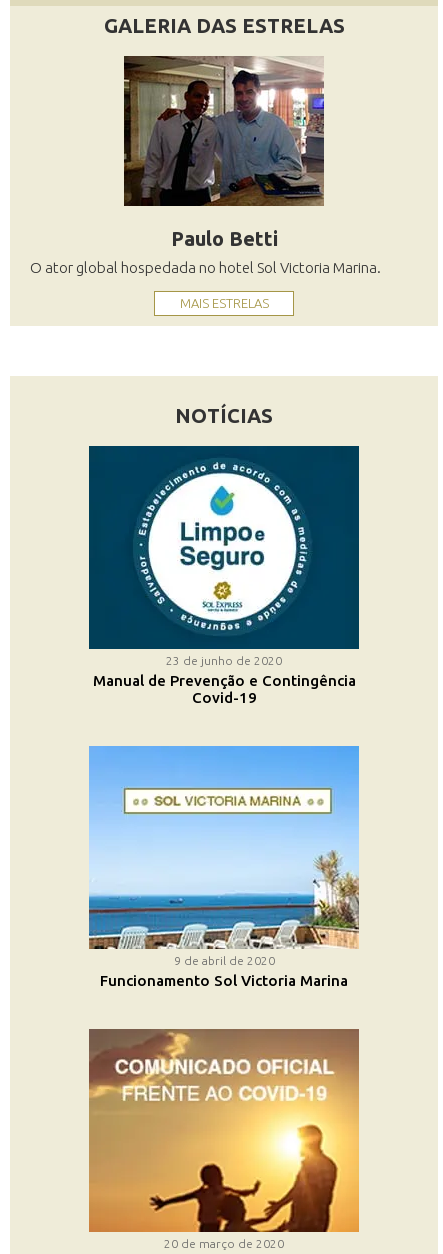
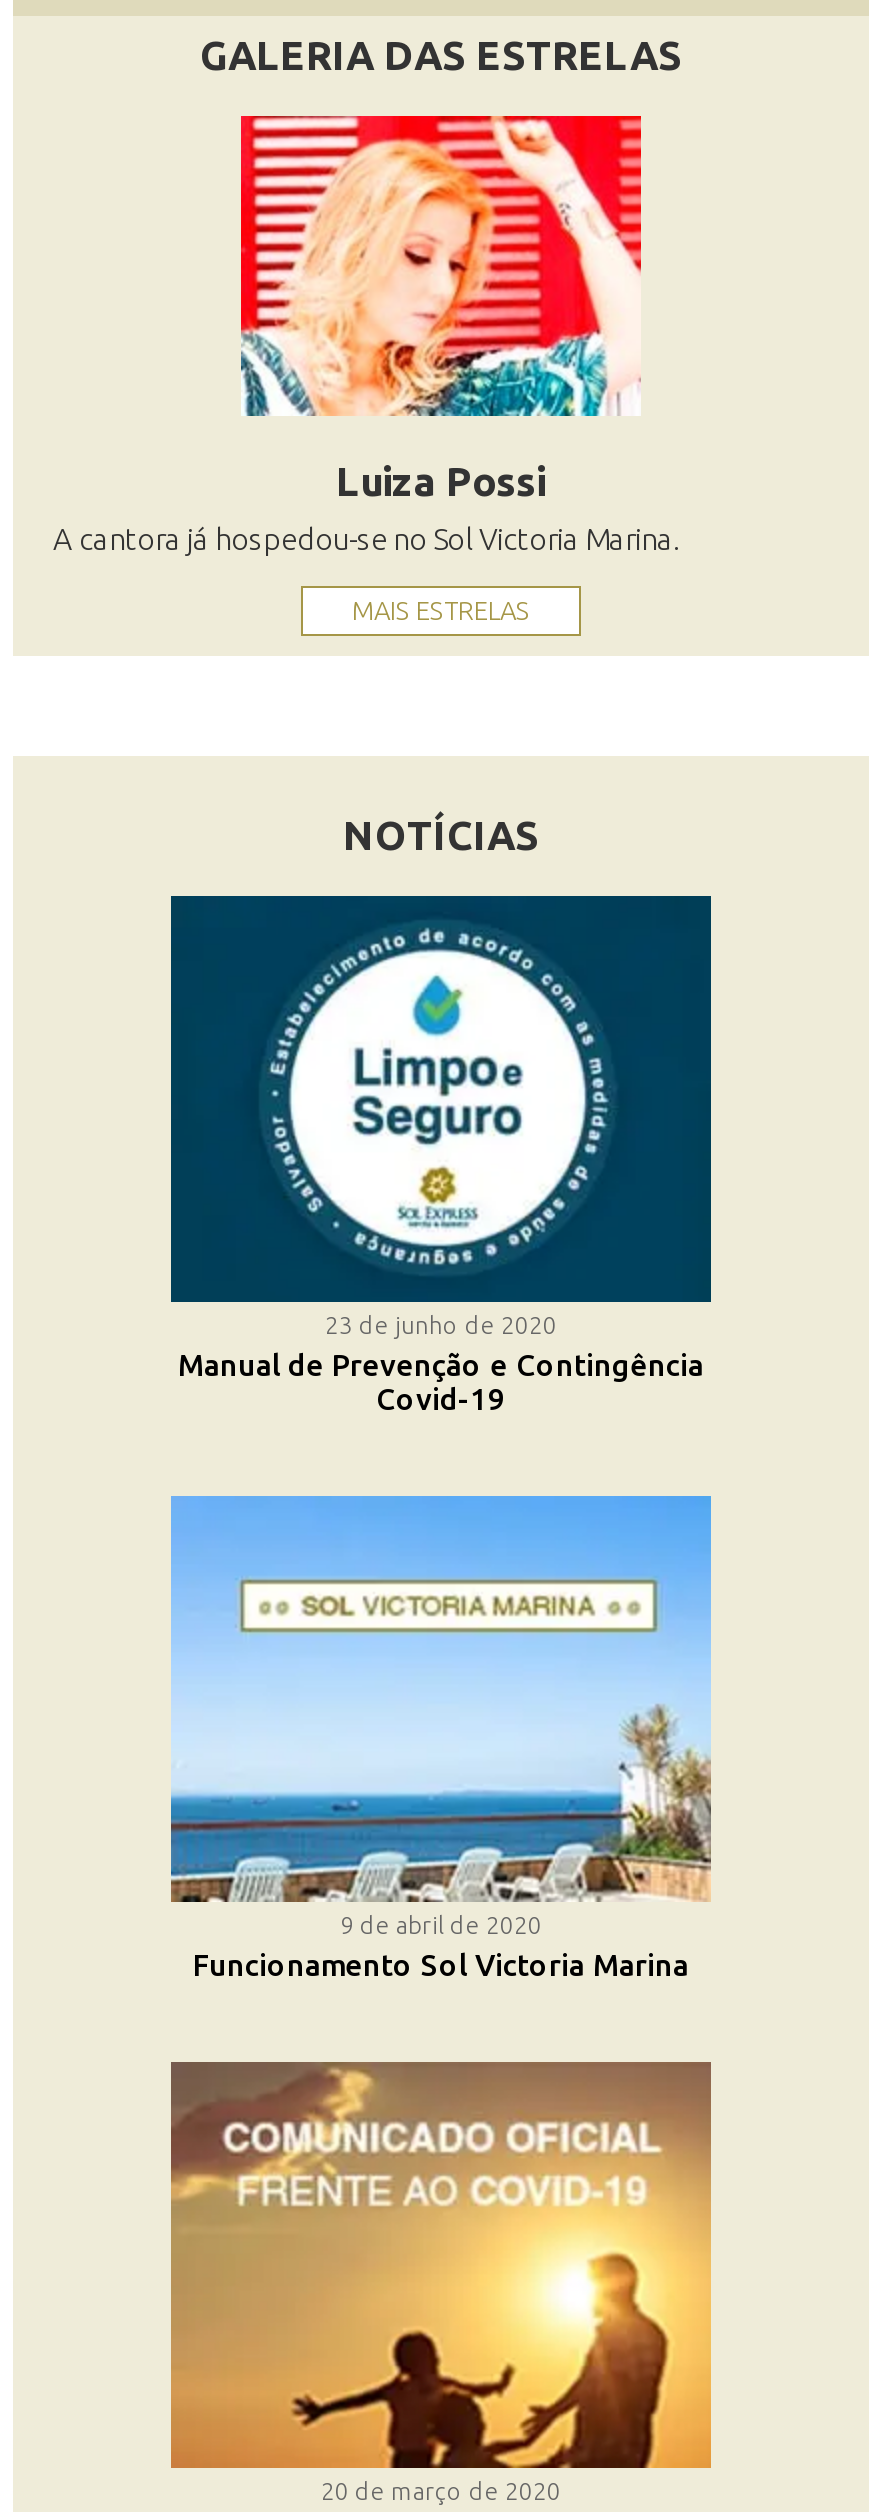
- [image]
- Paulo Betti
+ [image]
+ Luiza Possi

- O ator global hospedada no hotel Sol Victoria Marina.
+ A cantora já hospedou-se no Sol Victoria Marina.
